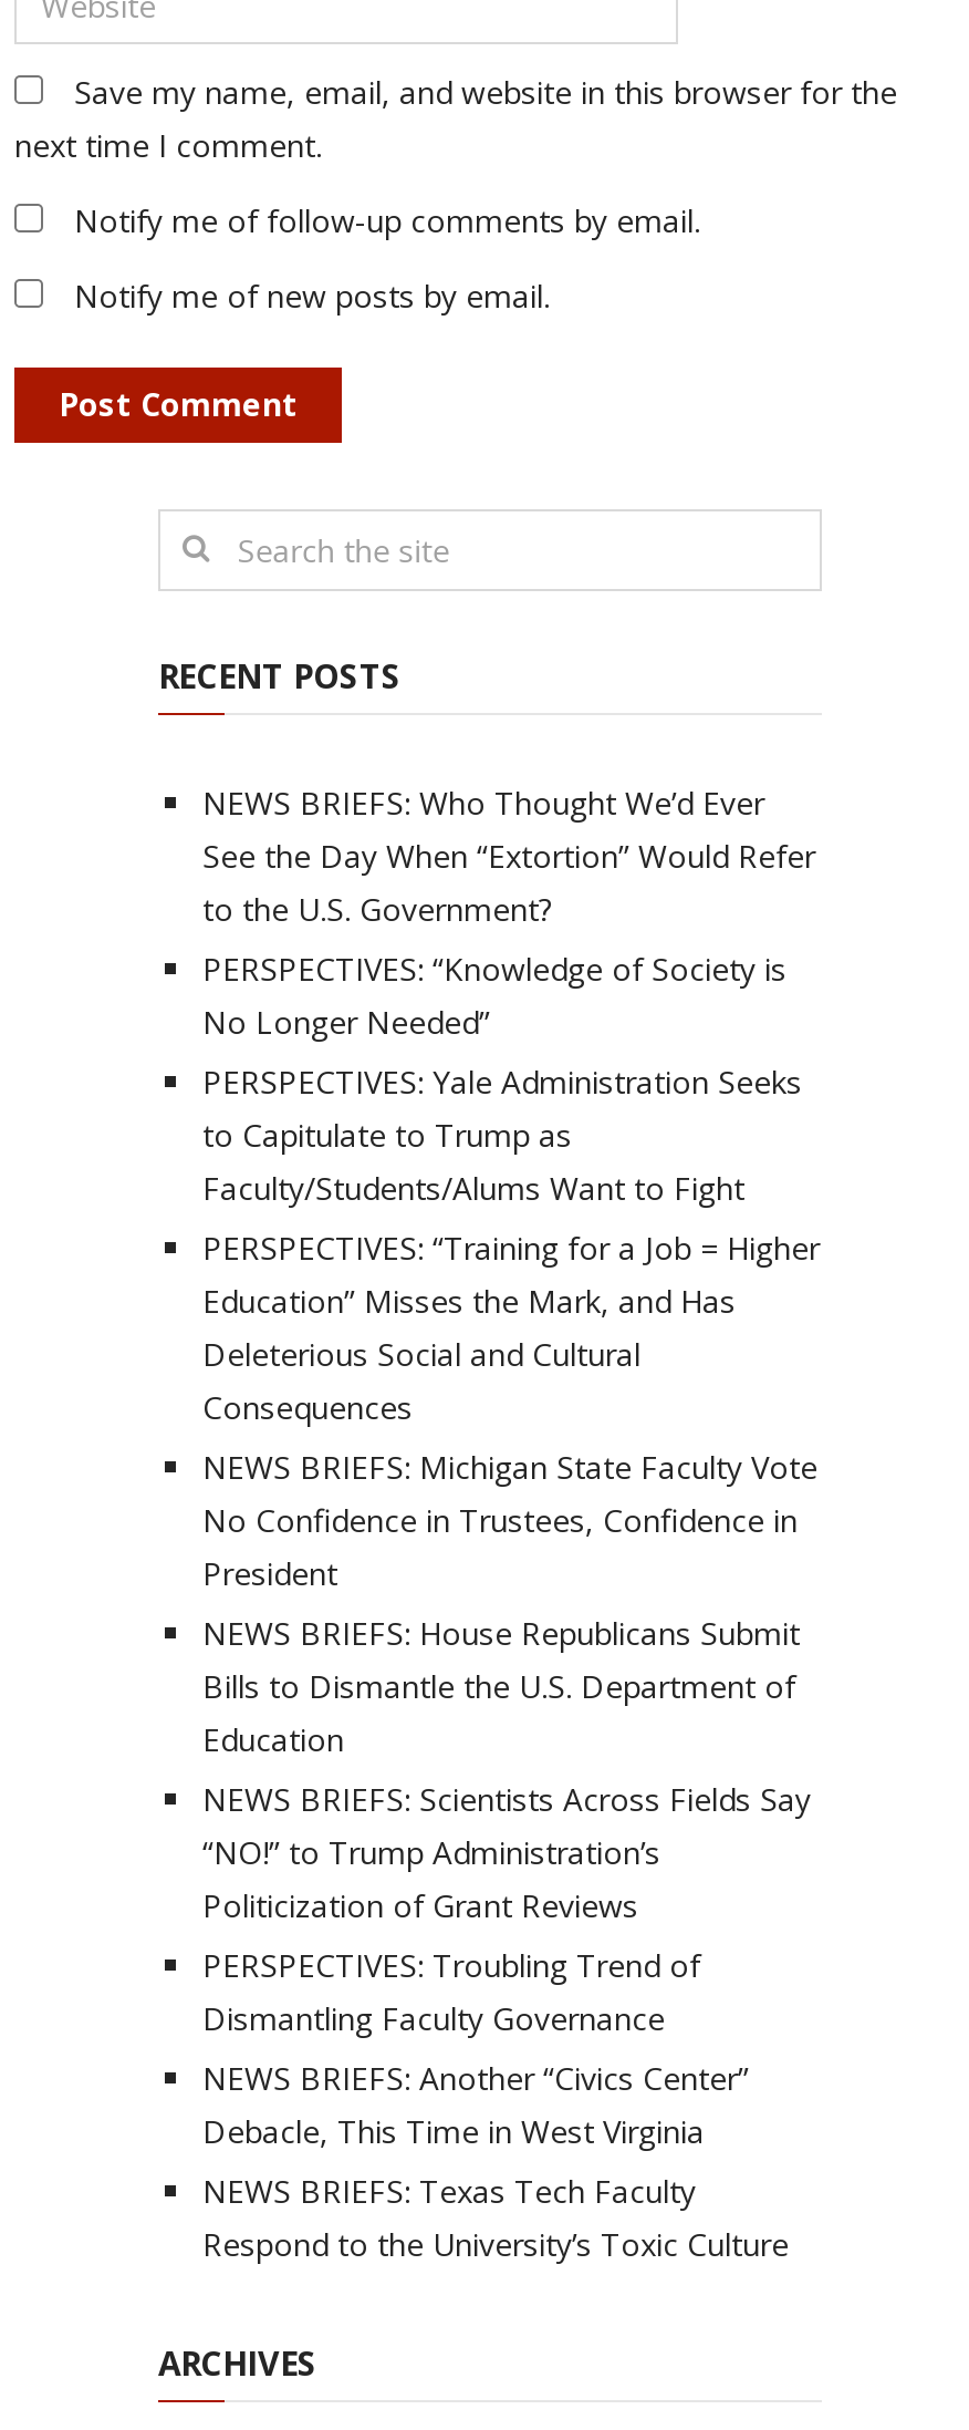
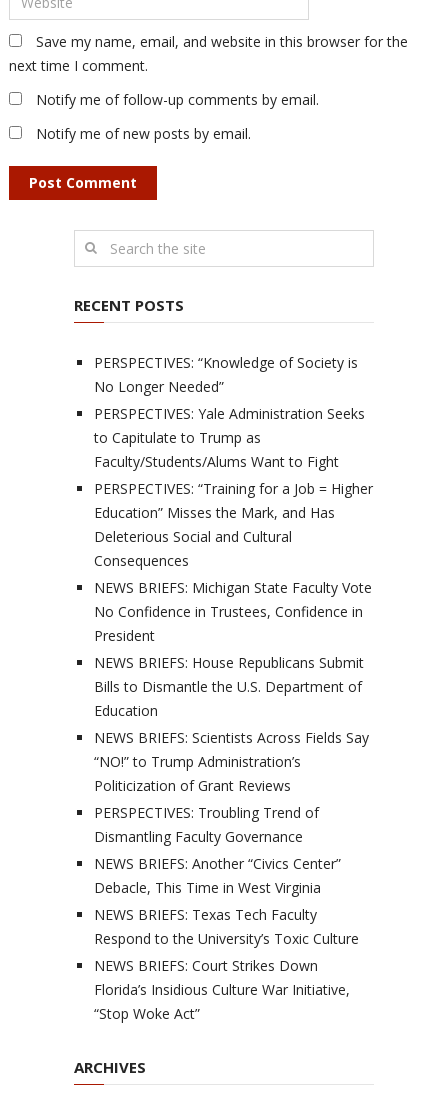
- NEWS BRIEFS: Who Thought We’d Ever
- See the Day When “Extortion” Would Refer
- to the U.S. Government?

moved up: PERSPECTIVES: “Knowledge of Society is | No Longer Needed” | PERSPECTIVES: Yale Administration Seeks | ... | NEWS BRIEFS: Texas Tech Faculty | Respond to the University’s Toxic Culture

+ NEWS BRIEFS: Court Strikes Down
+ Florida’s Insidious Culture War Initiative,
+ “Stop Woke Act”
